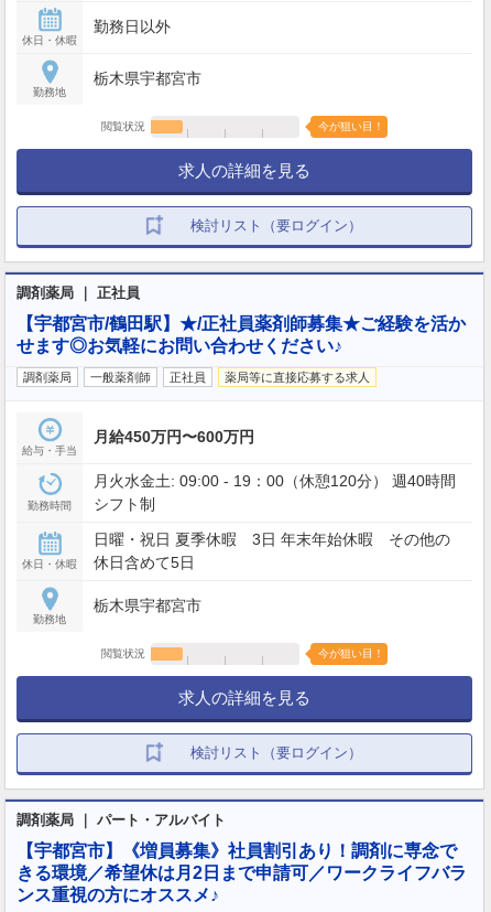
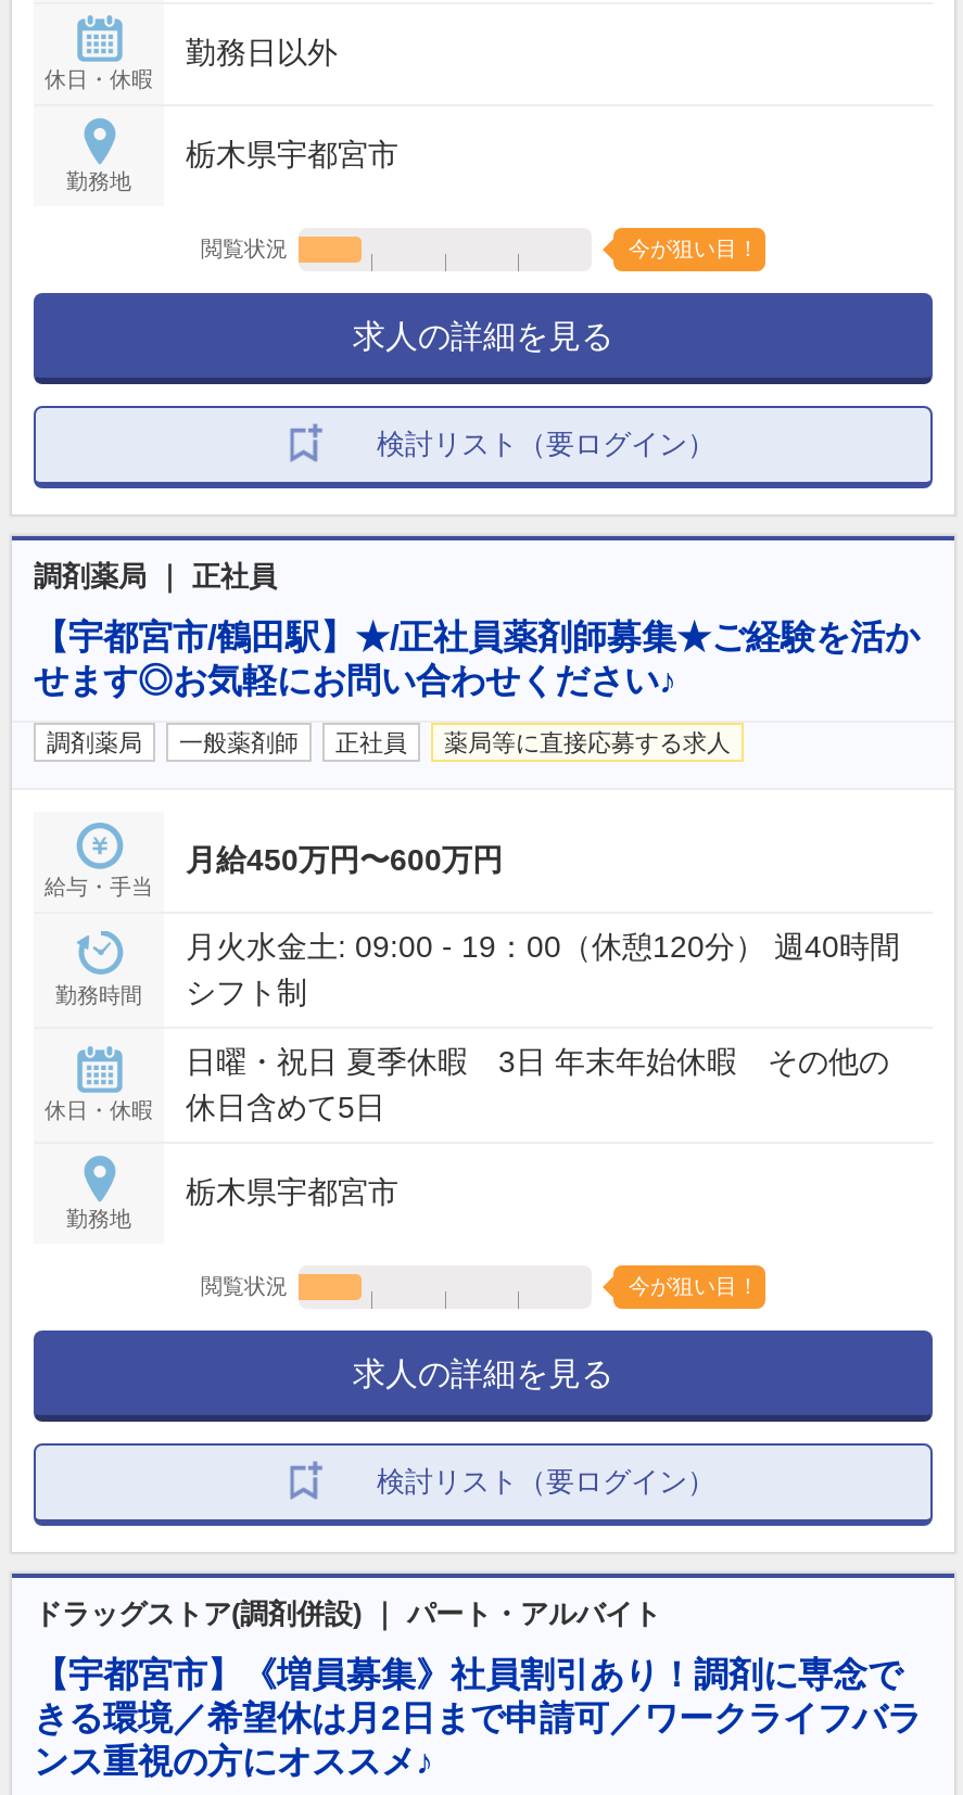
- 調剤薬局 ｜ パート・アルバイト
+ ドラッグストア(調剤併設) ｜ パート・アルバイト
